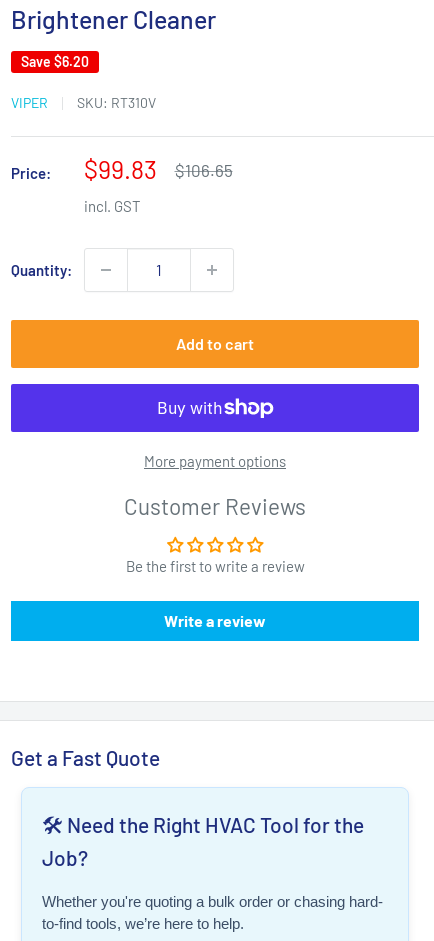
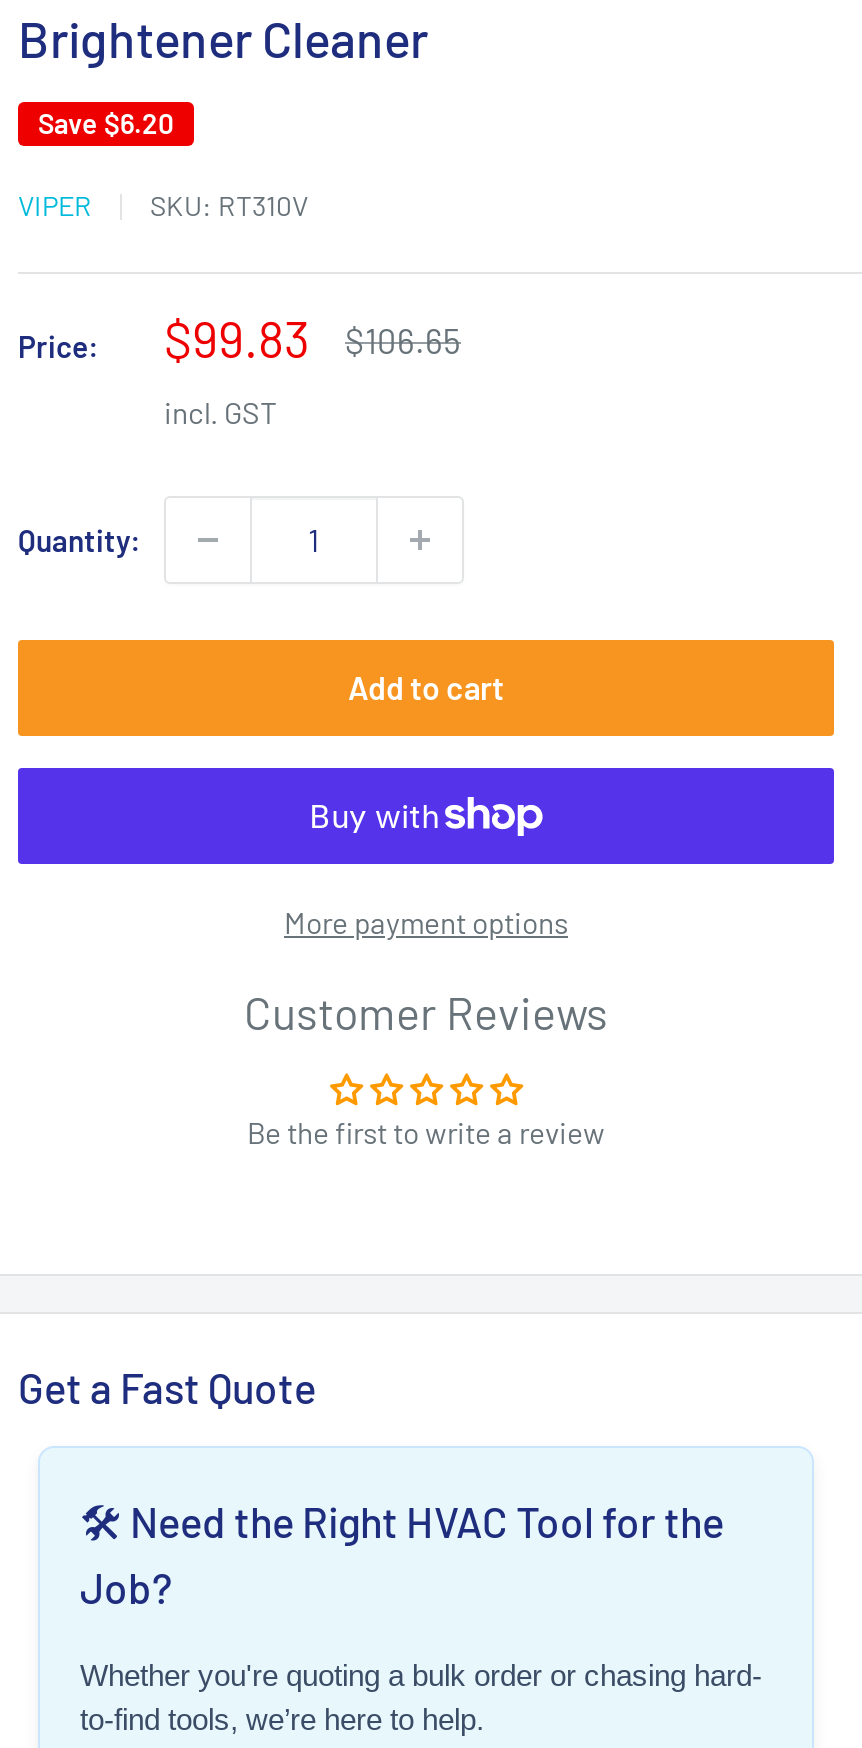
- Write a review
